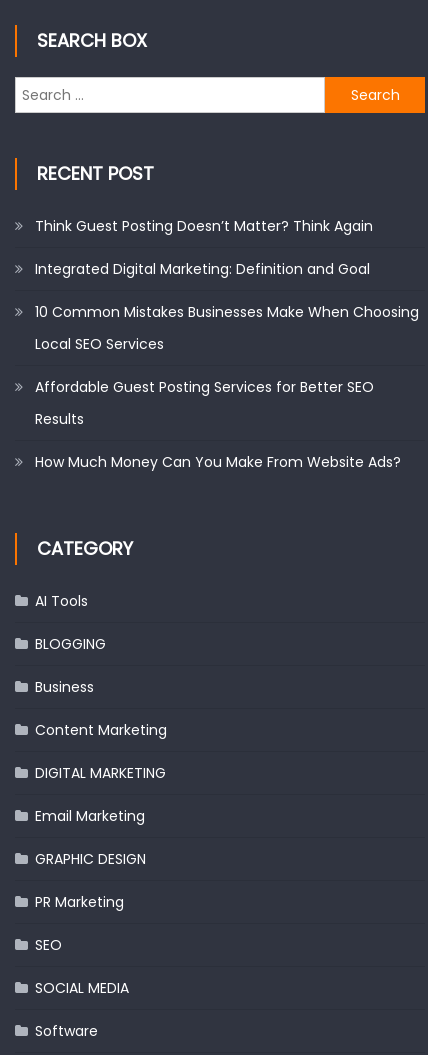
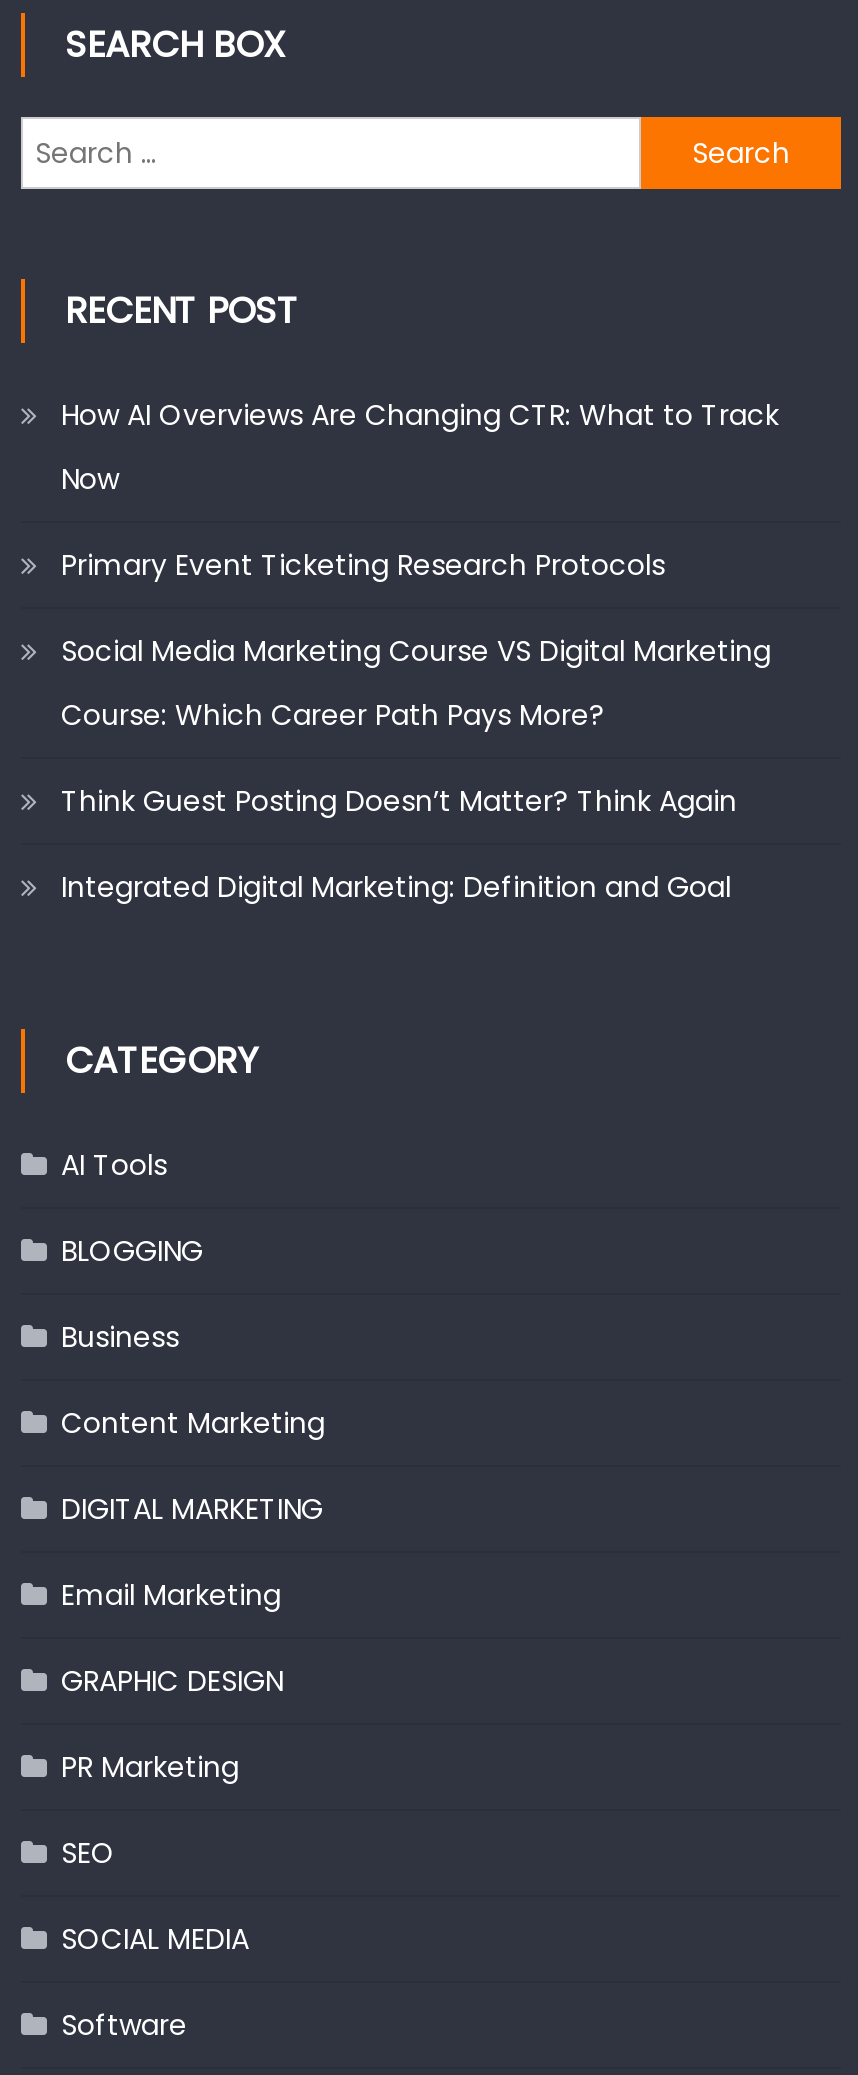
+ How AI Overviews Are Changing CTR: What to Track
+ Now
+ Primary Event Ticketing Research Protocols
+ Social Media Marketing Course VS Digital Marketing
+ Course: Which Career Path Pays More?

moved down: Think Guest Posting Doesn’t Matter? Think Again | Integrated Digital Marketing: Definition and Goal

- 10 Common Mistakes Businesses Make When Choosing
- Local SEO Services
- Affordable Guest Posting Services for Better SEO
- Results
- How Much Money Can You Make From Website Ads?
